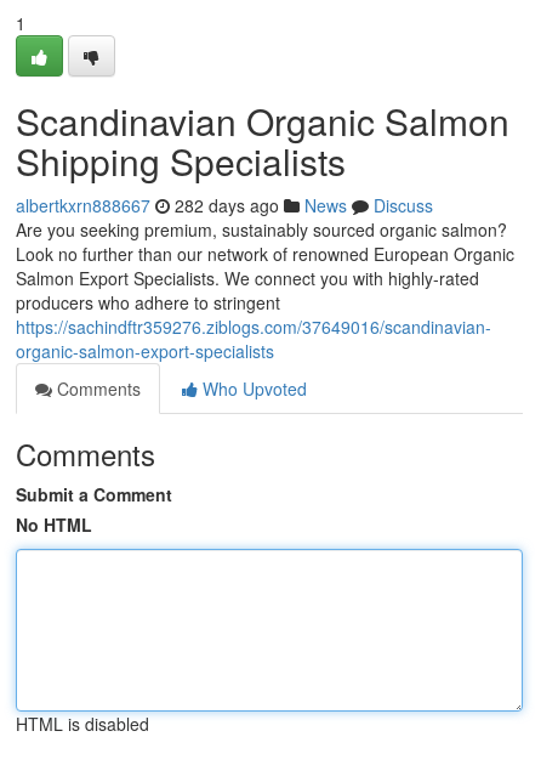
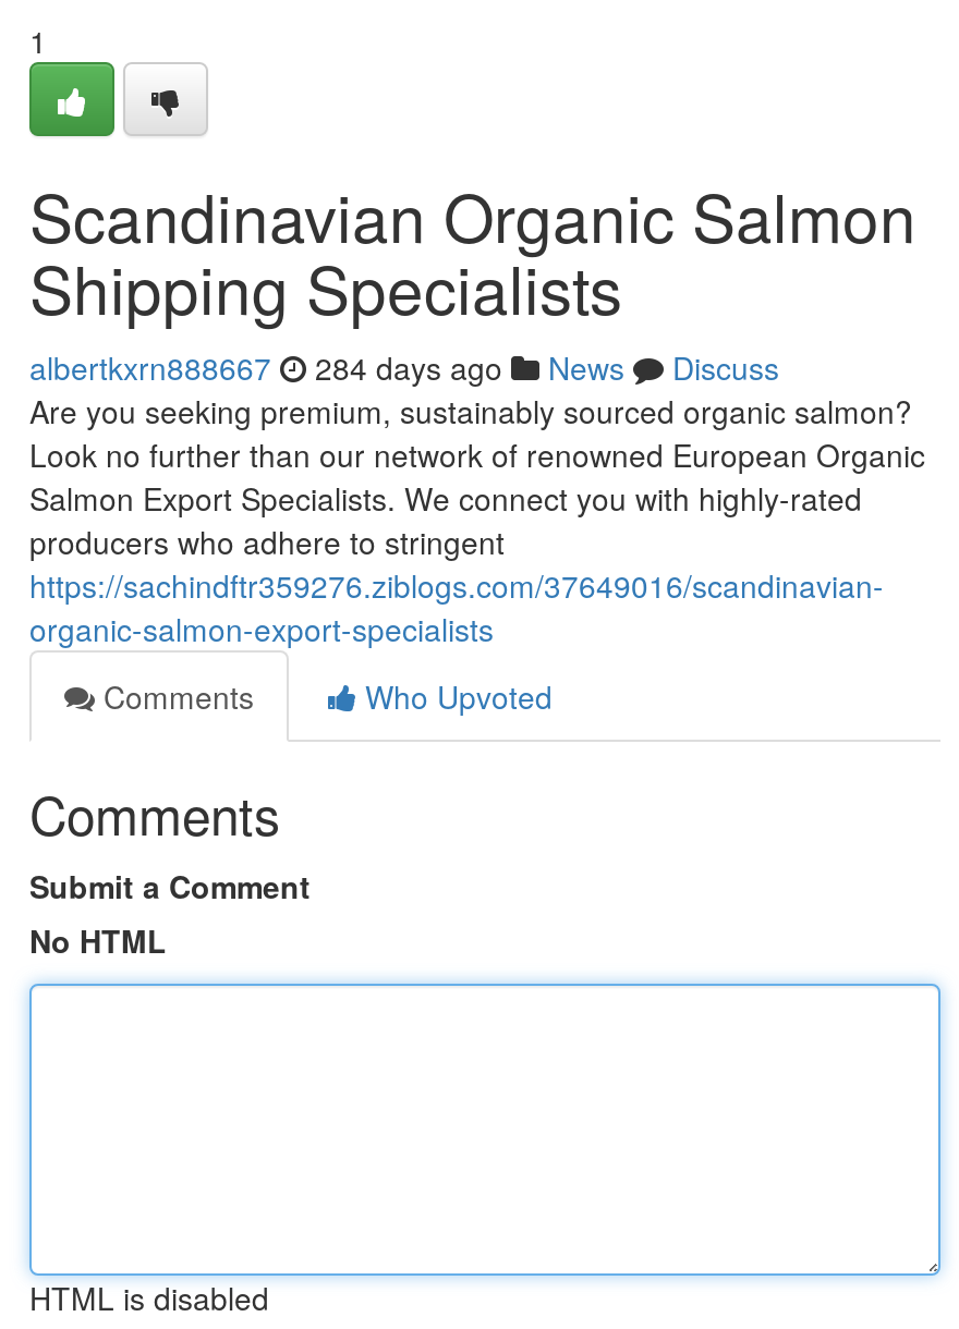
- albertkxrn888667 282 days ago News Discuss
+ albertkxrn888667 284 days ago News Discuss
